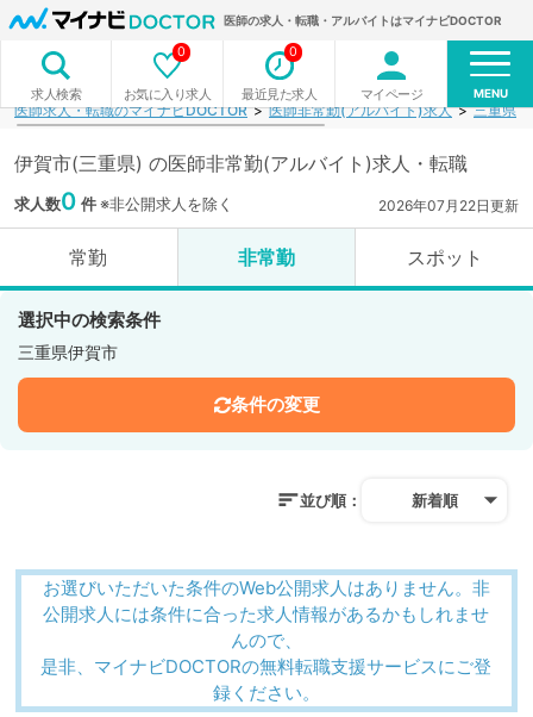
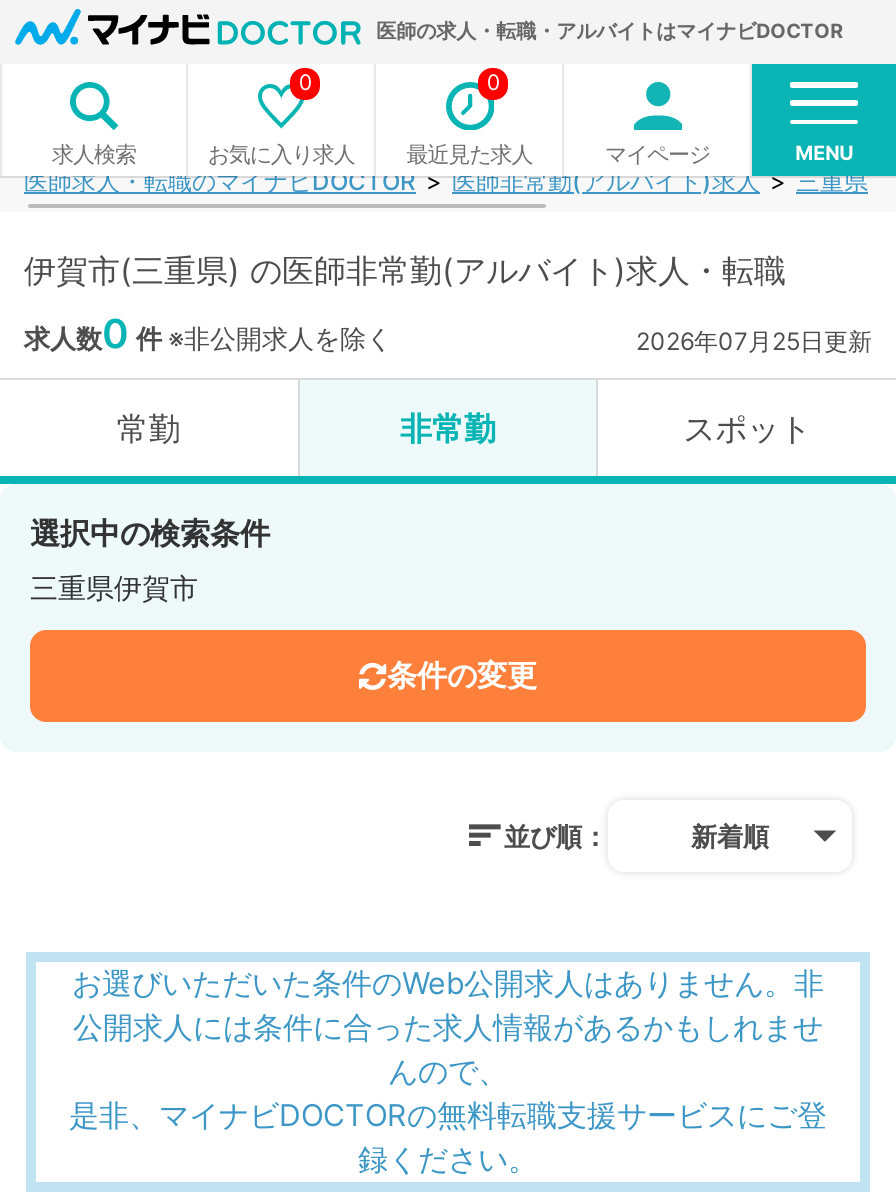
- 2026年07月22日更新
+ 2026年07月25日更新
